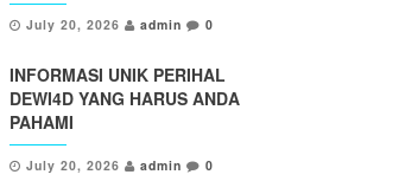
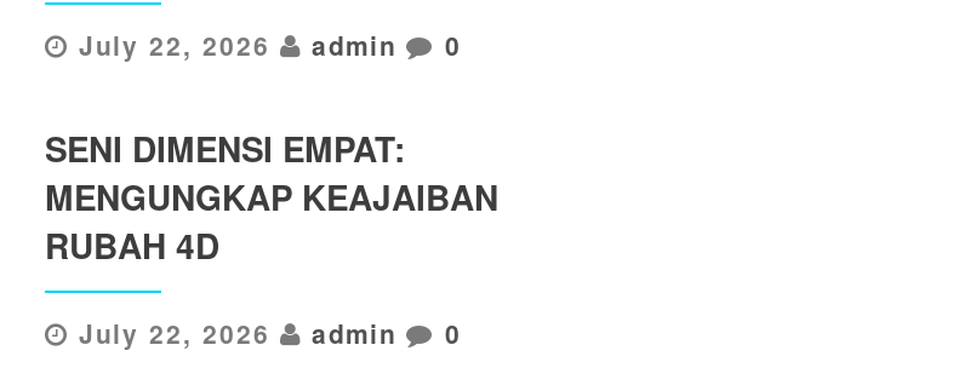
- July 20, 2026 admin 0
+ July 22, 2026 admin 0

- INFORMASI UNIK PERIHAL
- DEWI4D YANG HARUS ANDA
- PAHAMI
+ SENI DIMENSI EMPAT:
+ MENGUNGKAP KEAJAIBAN
+ RUBAH 4D

- July 20, 2026 admin 0
+ July 22, 2026 admin 0
